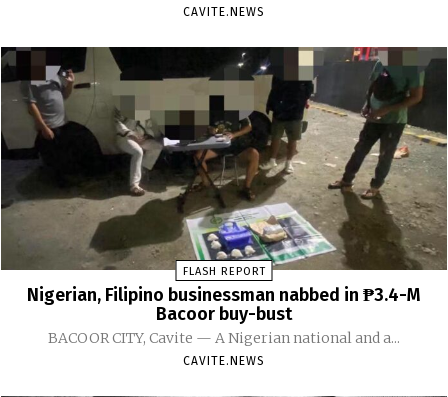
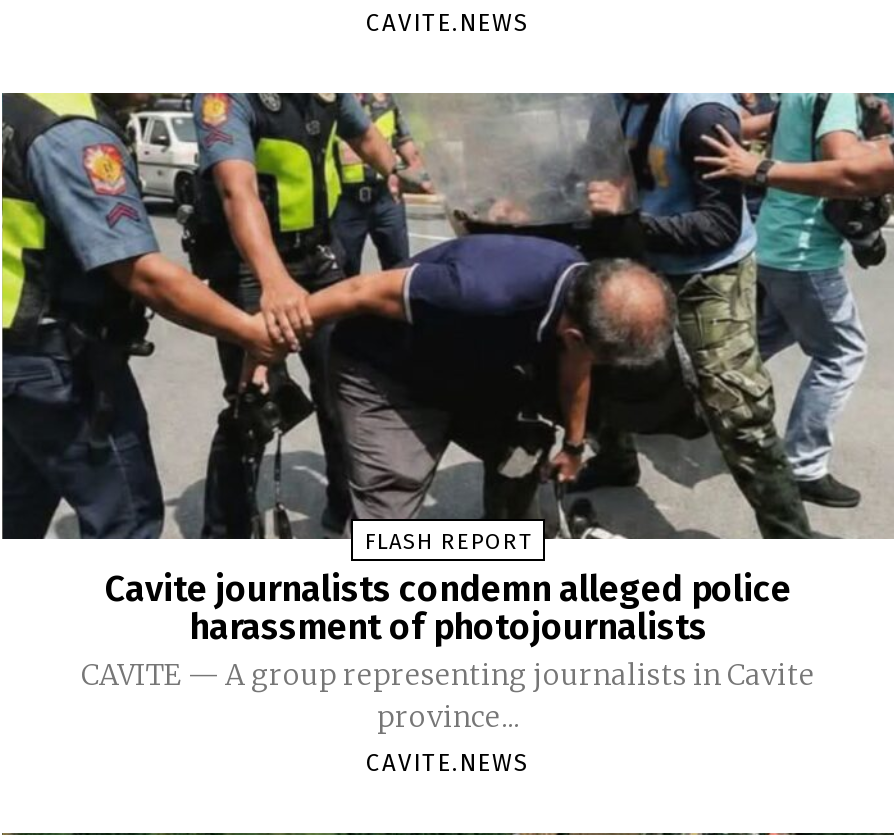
- [image]
- Nigerian, Filipino businessman nabbed in ₱3.4-M
- Bacoor buy-bust
- BACOOR CITY, Cavite — A Nigerian national and a...
+ [image]
+ Cavite journalists condemn alleged police
+ harassment of photojournalists
+ CAVITE — A group representing journalists in Cavite
+ province...
